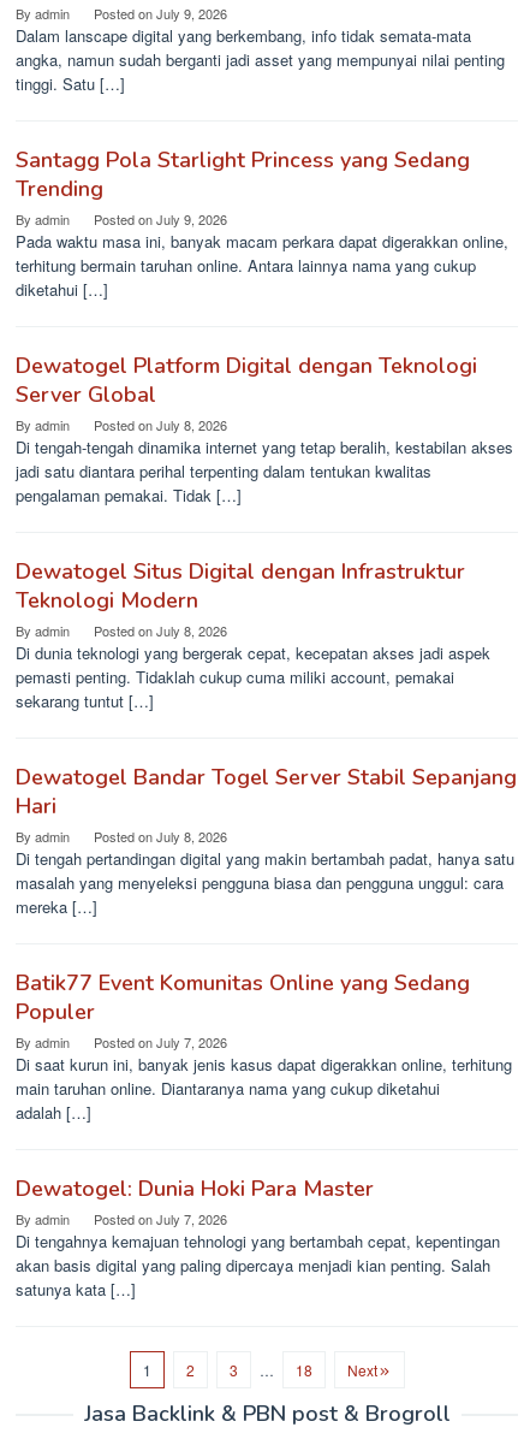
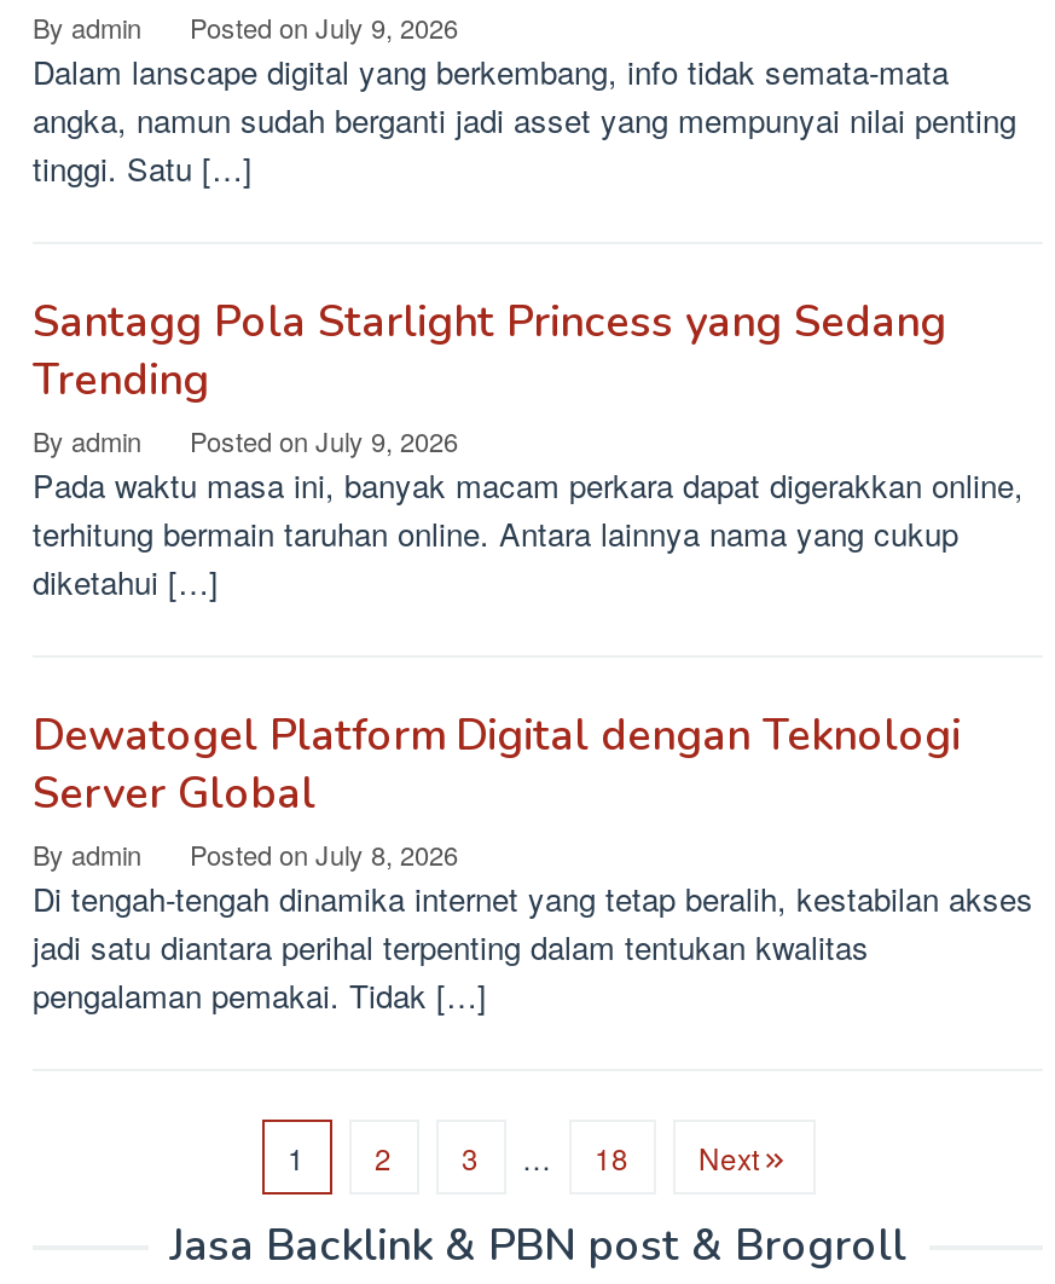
- Dewatogel Situs Digital dengan Infrastruktur
- Teknologi Modern
- By admin
- Posted on July 8, 2026
- Di dunia teknologi yang bergerak cepat, kecepatan akses jadi aspek
- pemasti penting. Tidaklah cukup cuma miliki account, pemakai
- sekarang tuntut […]
- Dewatogel Bandar Togel Server Stabil Sepanjang
- Hari
- By admin
- Posted on July 8, 2026
- Di tengah pertandingan digital yang makin bertambah padat, hanya satu
- masalah yang menyeleksi pengguna biasa dan pengguna unggul: cara
- mereka […]
- Batik77 Event Komunitas Online yang Sedang
- Populer
- By admin
- Posted on July 7, 2026
- Di saat kurun ini, banyak jenis kasus dapat digerakkan online, terhitung
- main taruhan online. Diantaranya nama yang cukup diketahui
- adalah […]
- Dewatogel: Dunia Hoki Para Master
- By admin
- Posted on July 7, 2026
- Di tengahnya kemajuan tehnologi yang bertambah cepat, kepentingan
- akan basis digital yang paling dipercaya menjadi kian penting. Salah
- satunya kata […]
